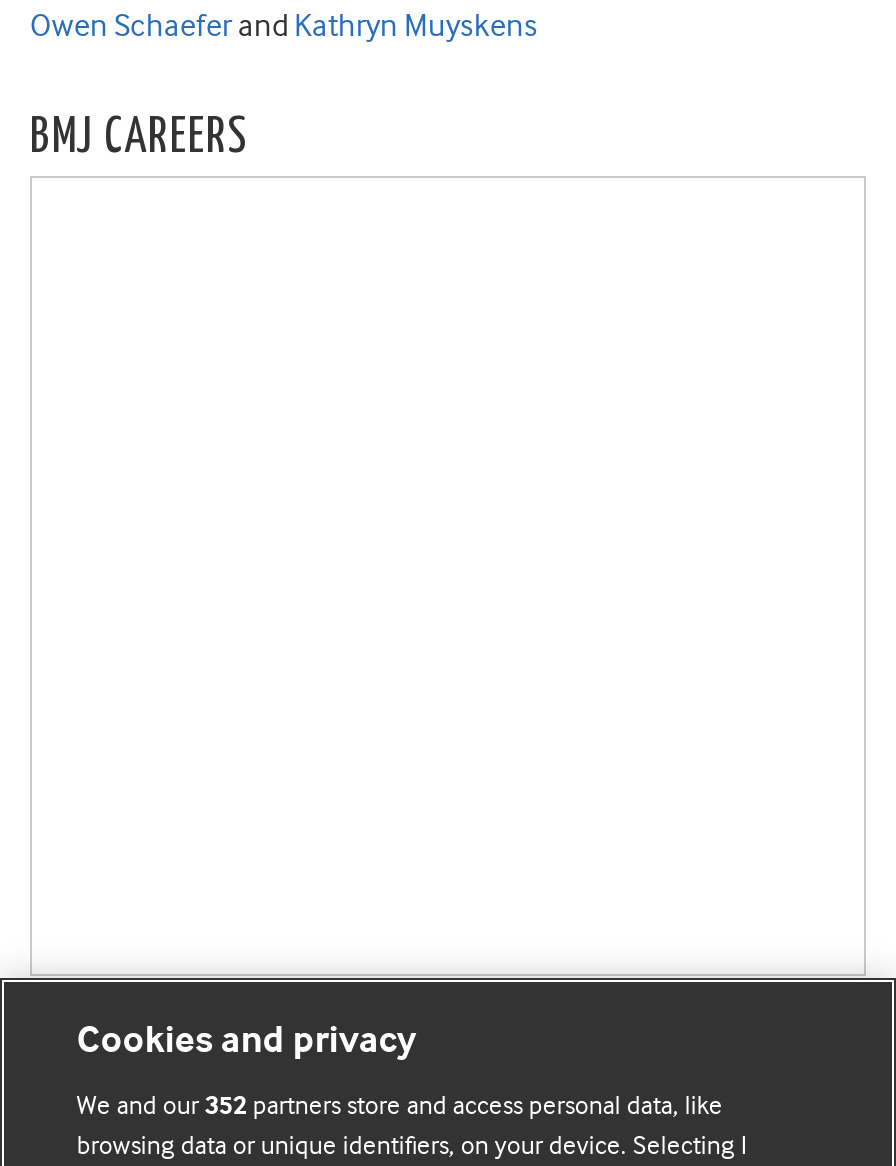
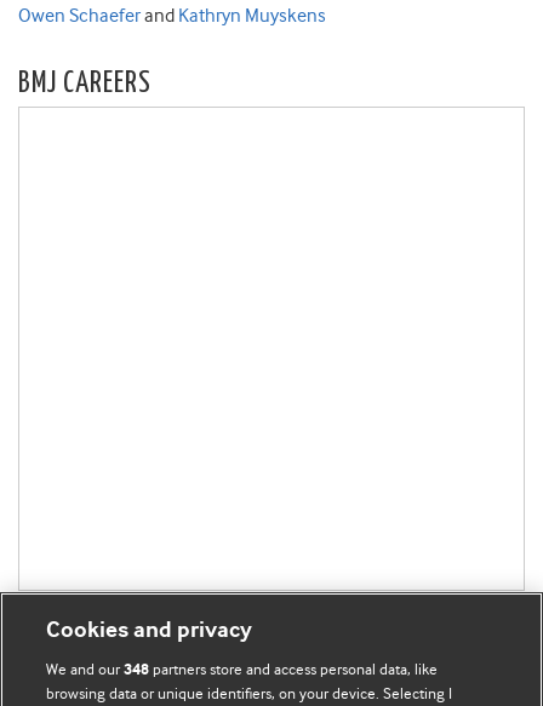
- We and our 352 partners store and access personal data, like
+ We and our 348 partners store and access personal data, like
